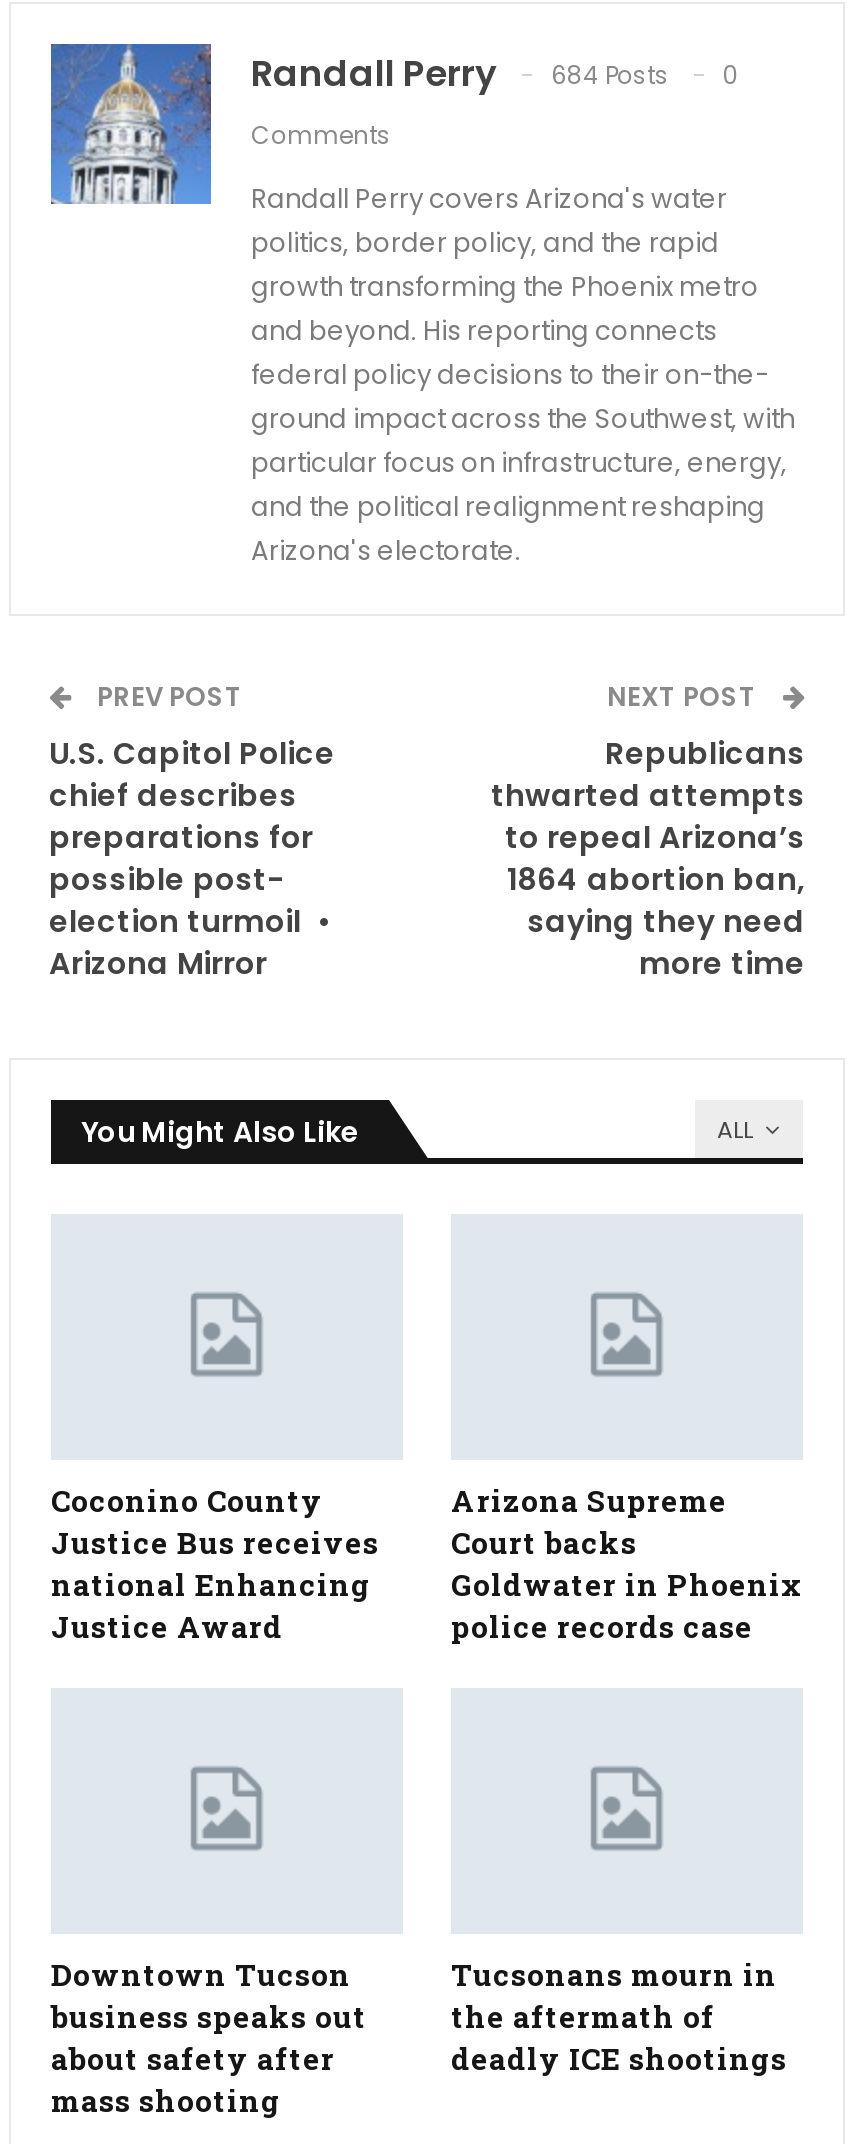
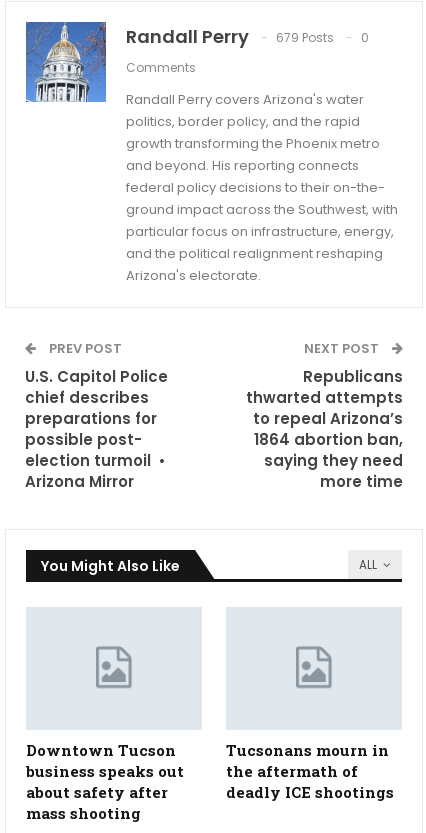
- Randall Perry 684 Posts 0
+ Randall Perry 679 Posts 0

- Coconino County
- Justice Bus receives
- national Enhancing
- Justice Award

- Arizona Supreme
- Court backs
- Goldwater in Phoenix
- police records case
